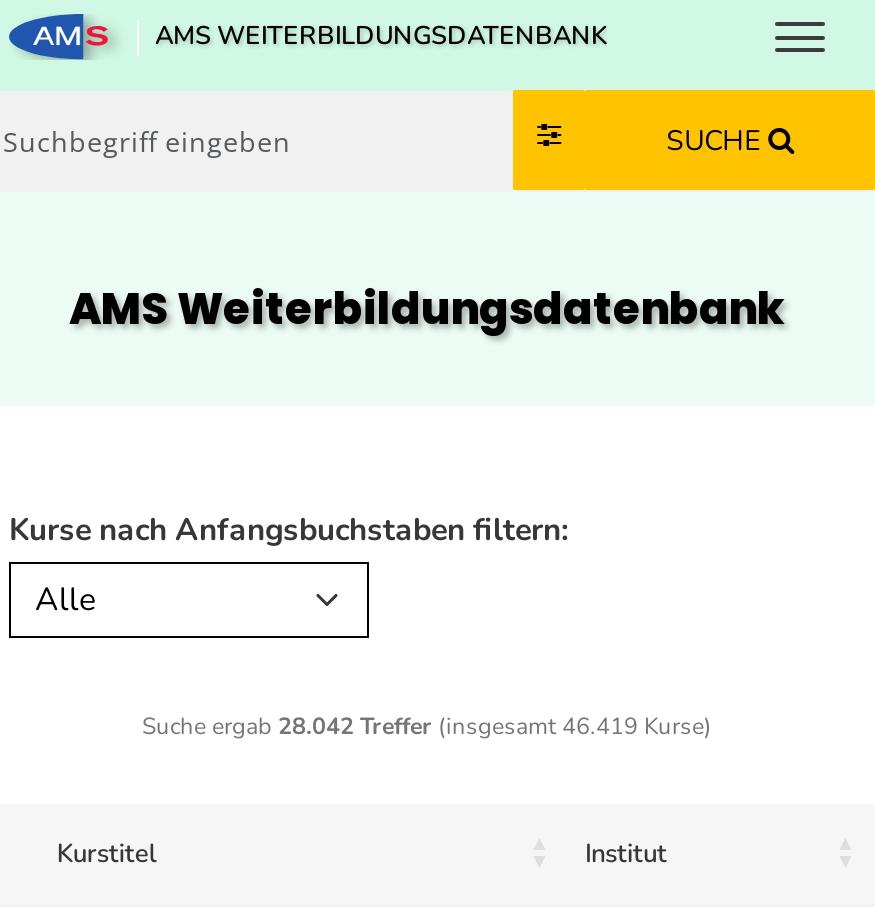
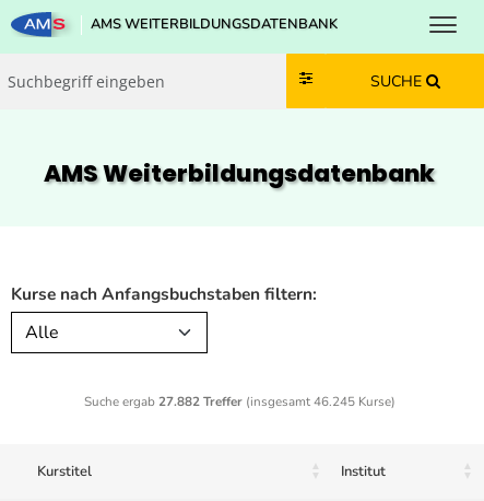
- Suche ergab 28.042 Treffer (insgesamt 46.419 Kurse)
+ Suche ergab 27.882 Treffer (insgesamt 46.245 Kurse)
